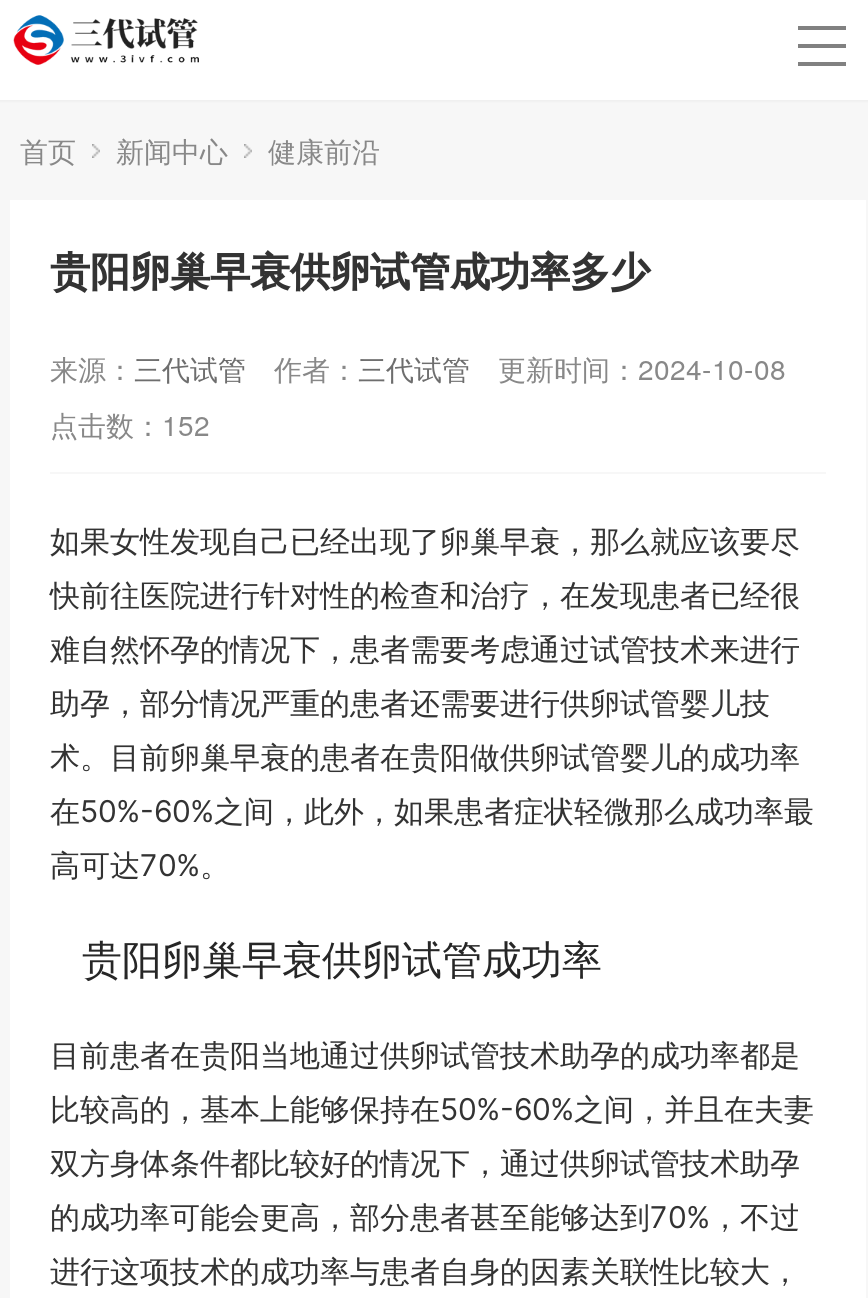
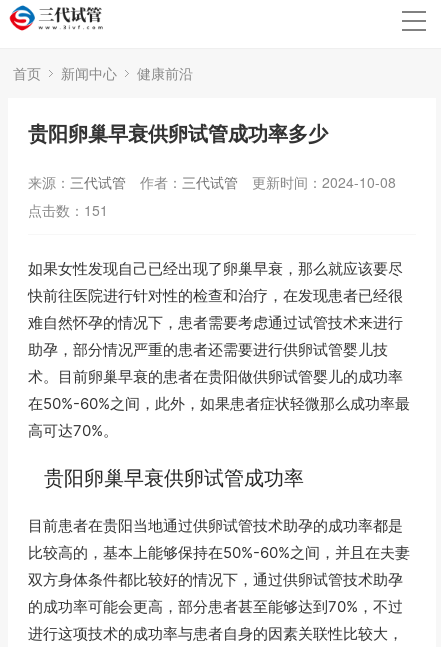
- 点击数：152
+ 点击数：151
